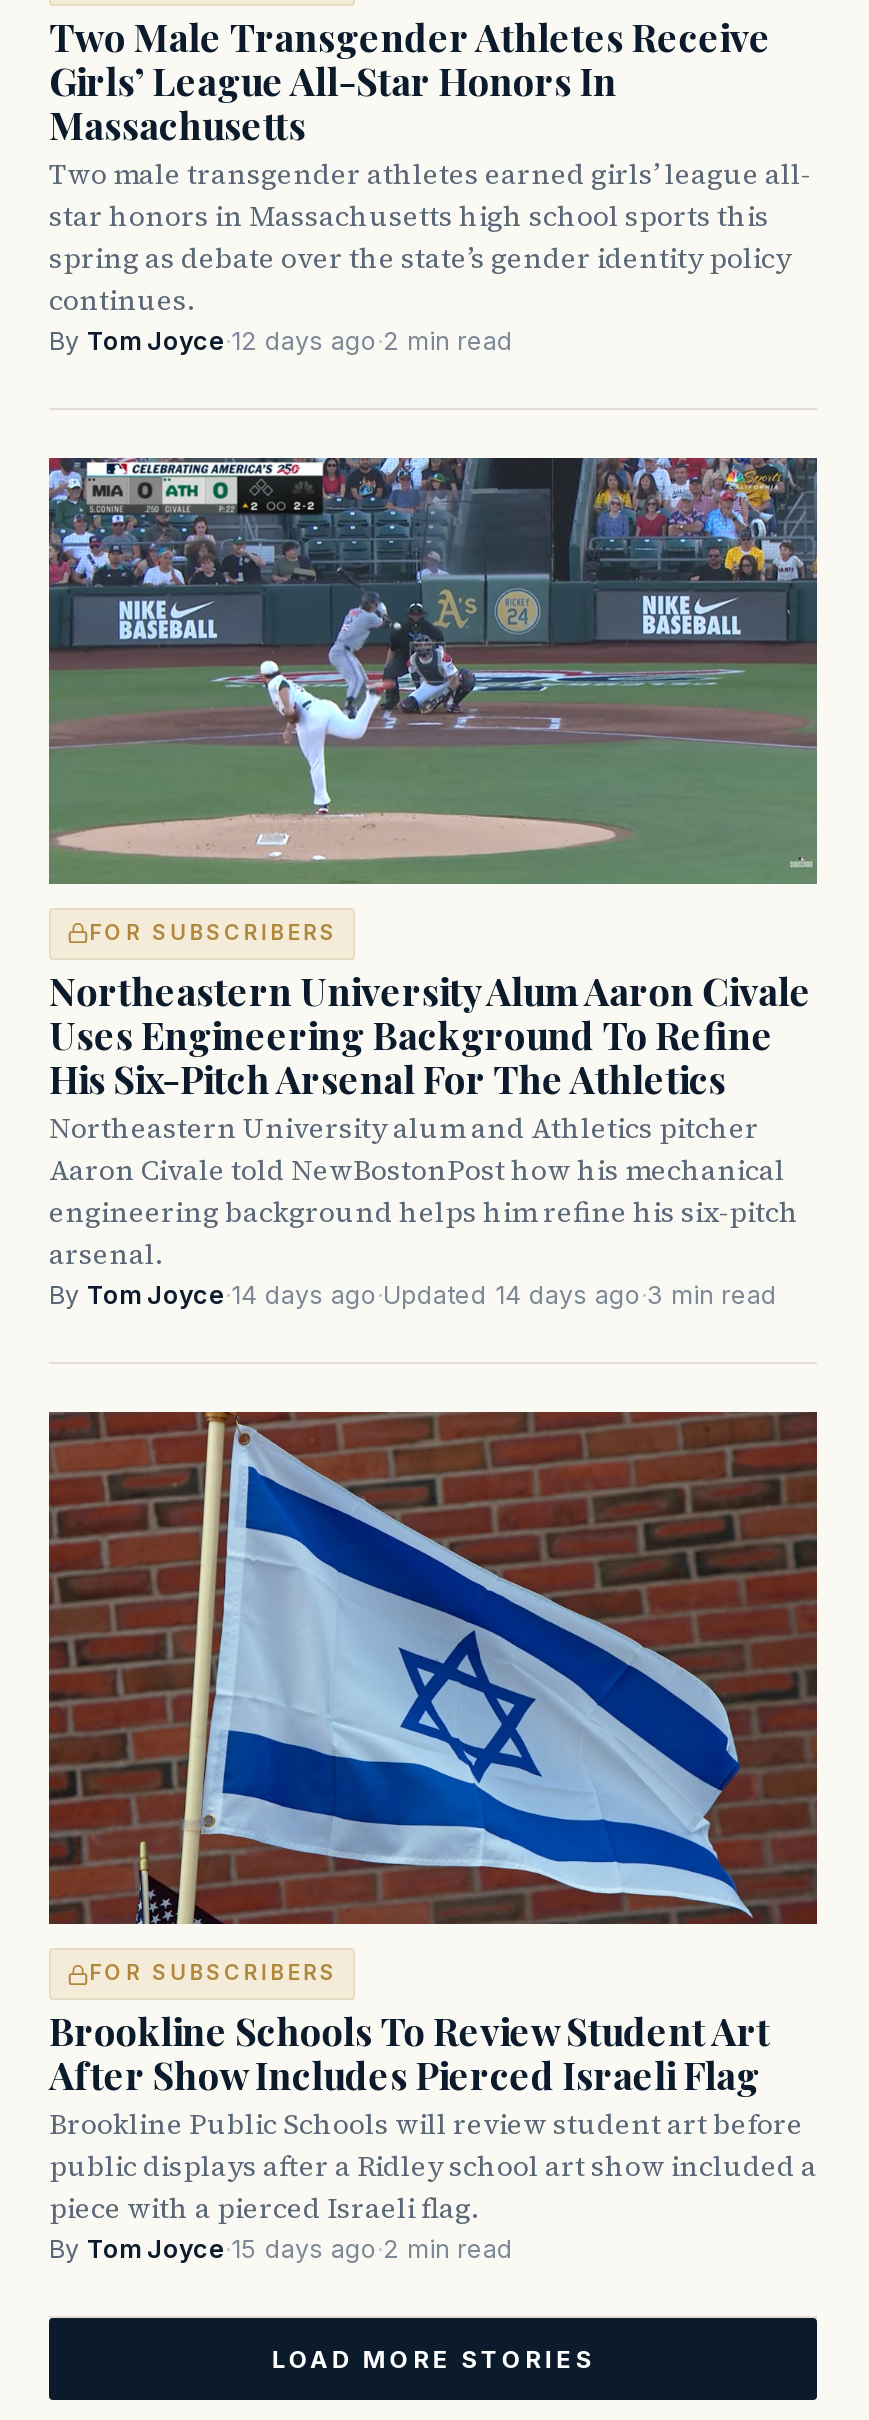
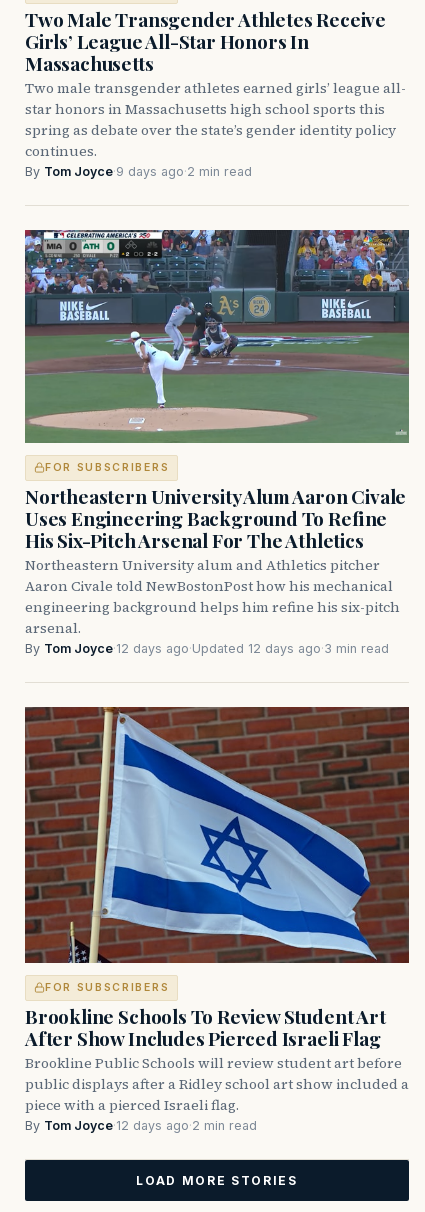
moved down: By Tom Joyce · 12 days ago · 2 min read

+ By Tom Joyce · 9 days ago · 2 min read

- By Tom Joyce · 14 days ago · Updated 14 days ago · 3 min read
+ By Tom Joyce · 12 days ago · Updated 12 days ago · 3 min read

- By Tom Joyce · 15 days ago · 2 min read
